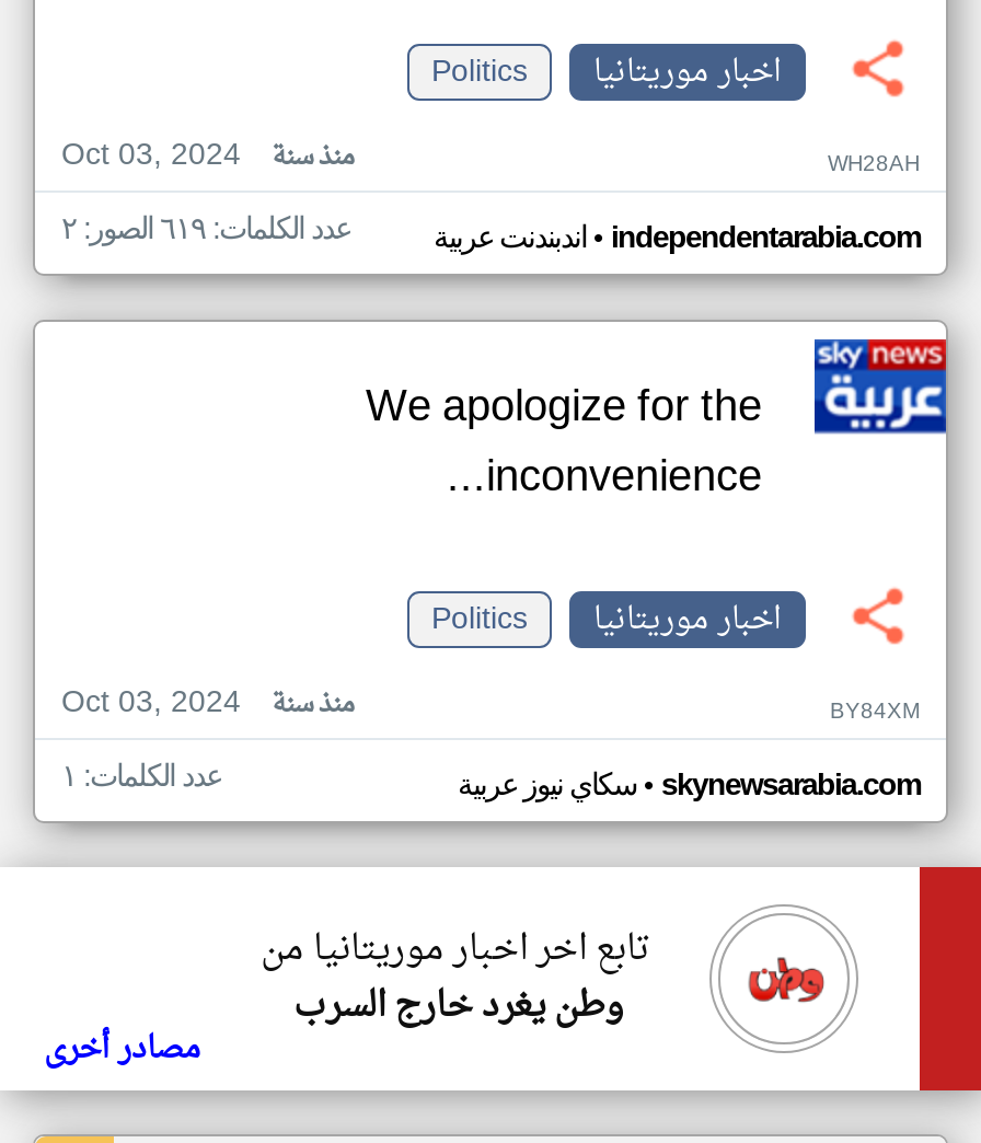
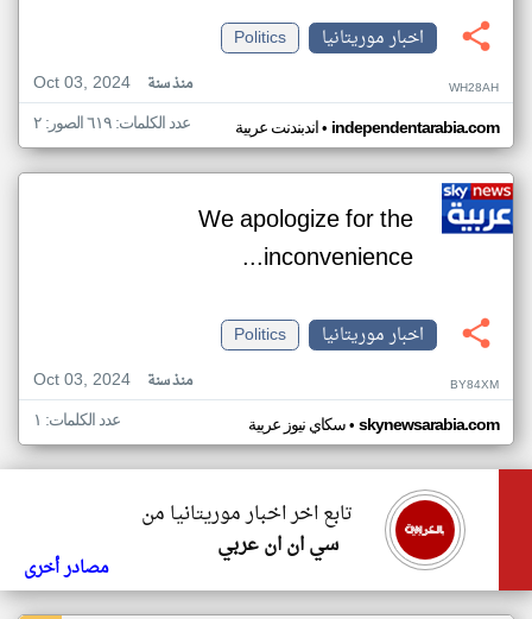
- [image]
+ [image]

- وطن يغرد خارج السرب
+ سي ان ان عربي
